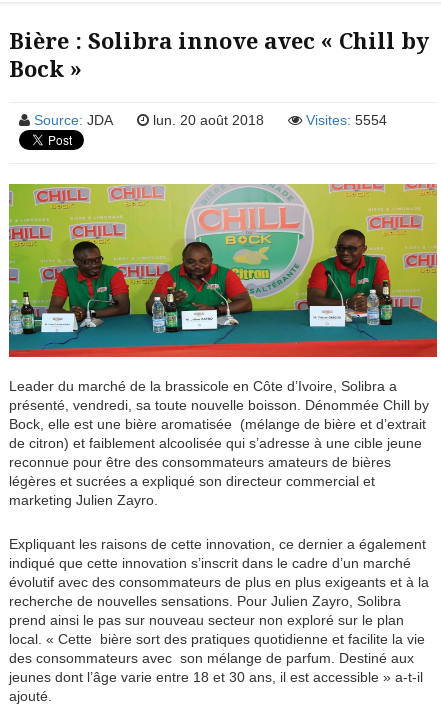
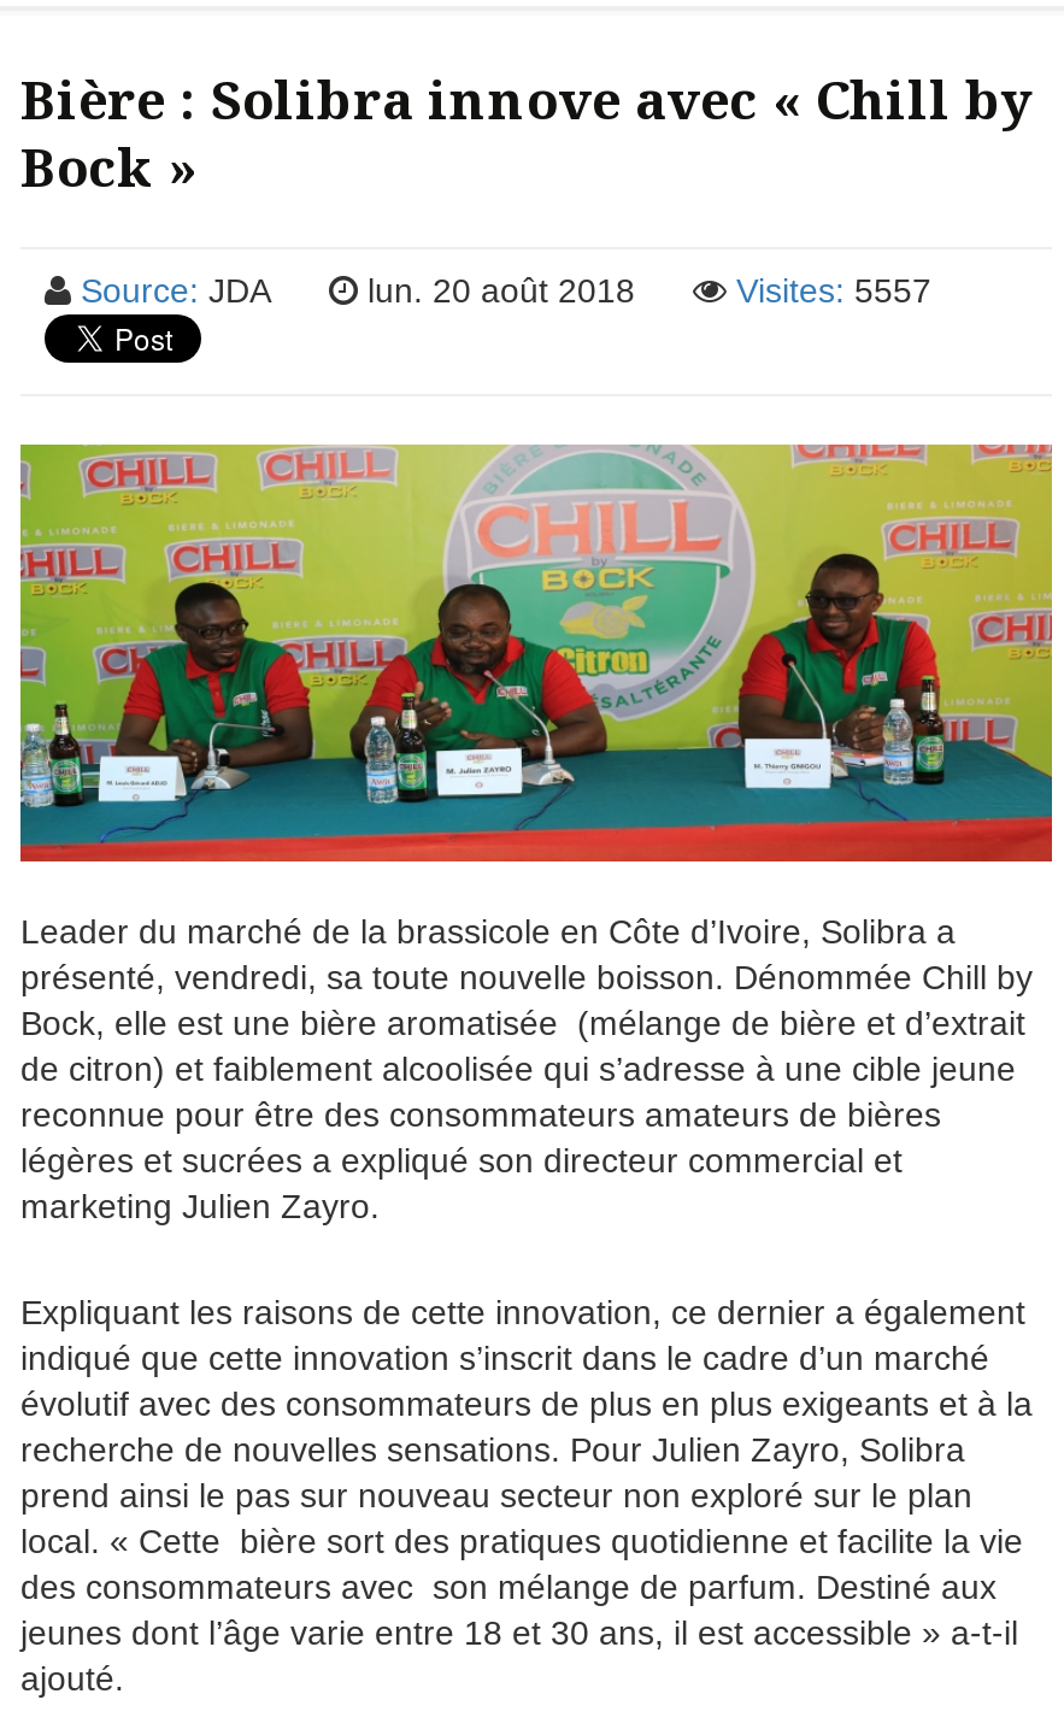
- Visites: 5554
+ Visites: 5557
